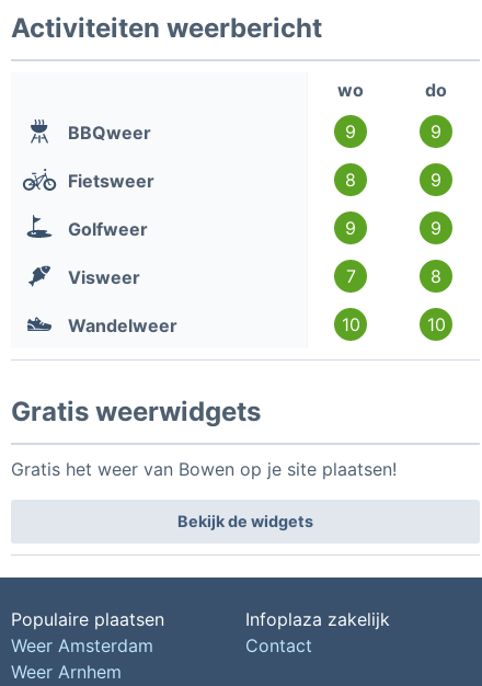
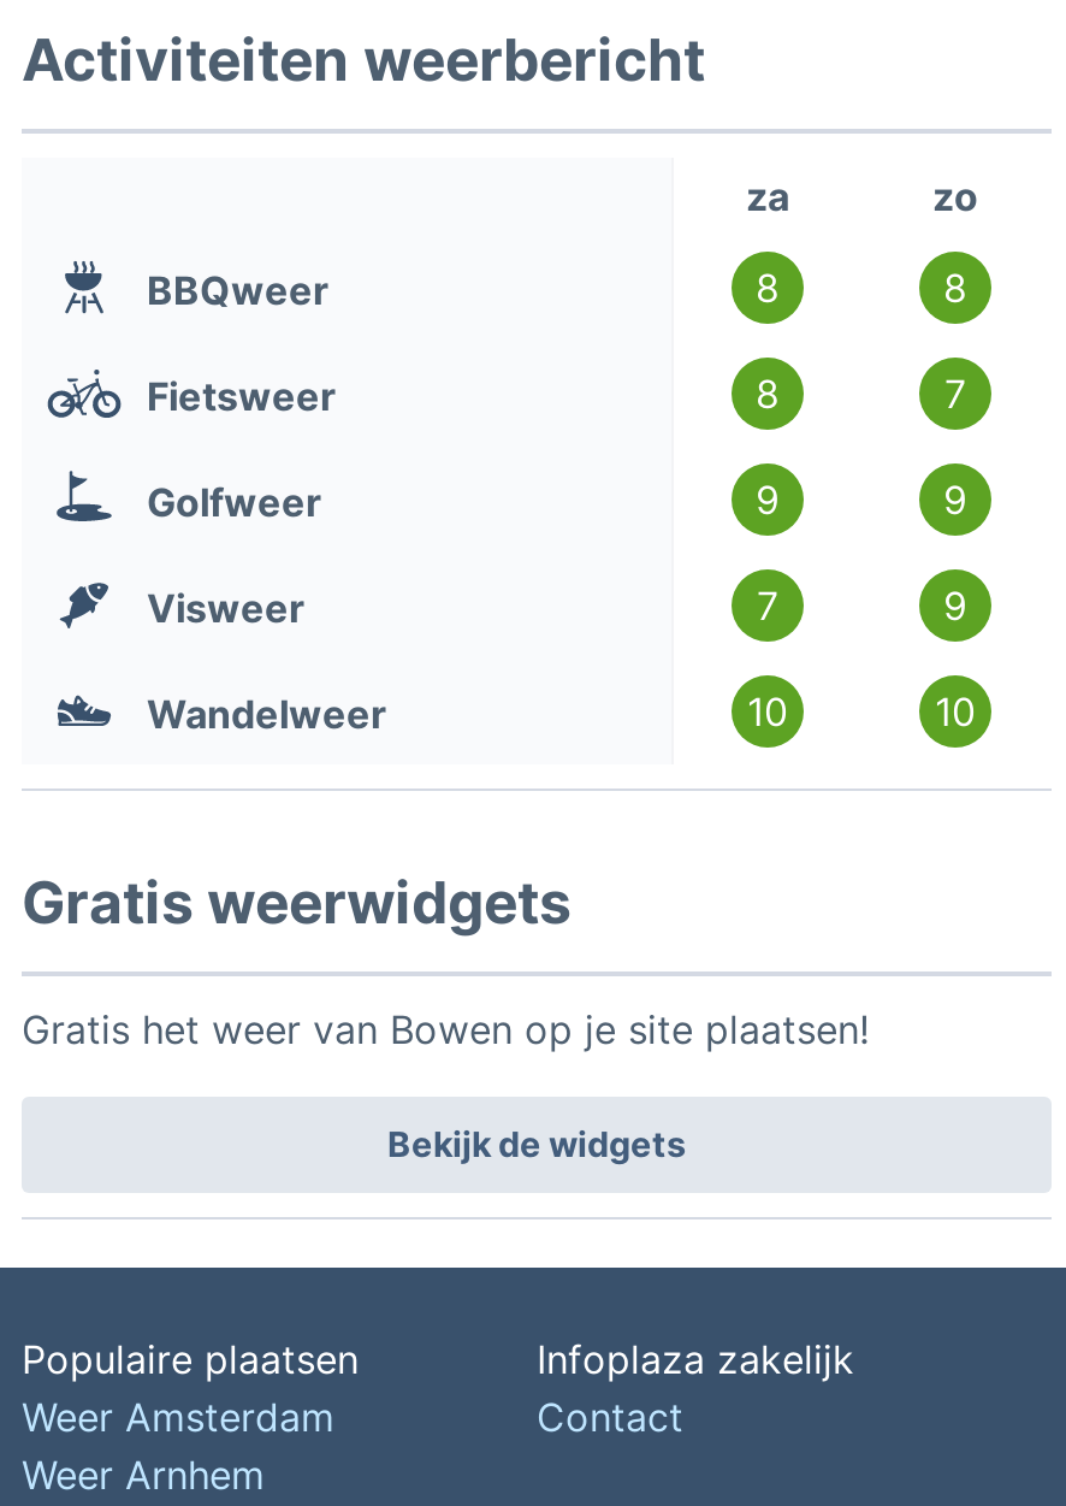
- wo
- do
+ za
+ zo

- 9
+ 8

- 9
+ 8

- 9
+ 7

- 8
+ 9
